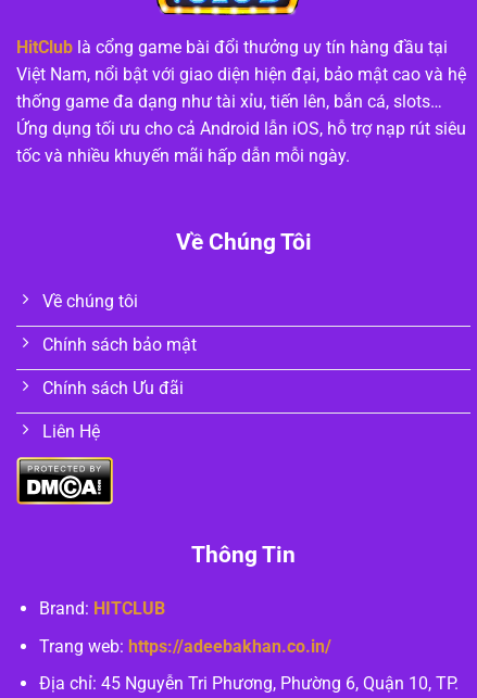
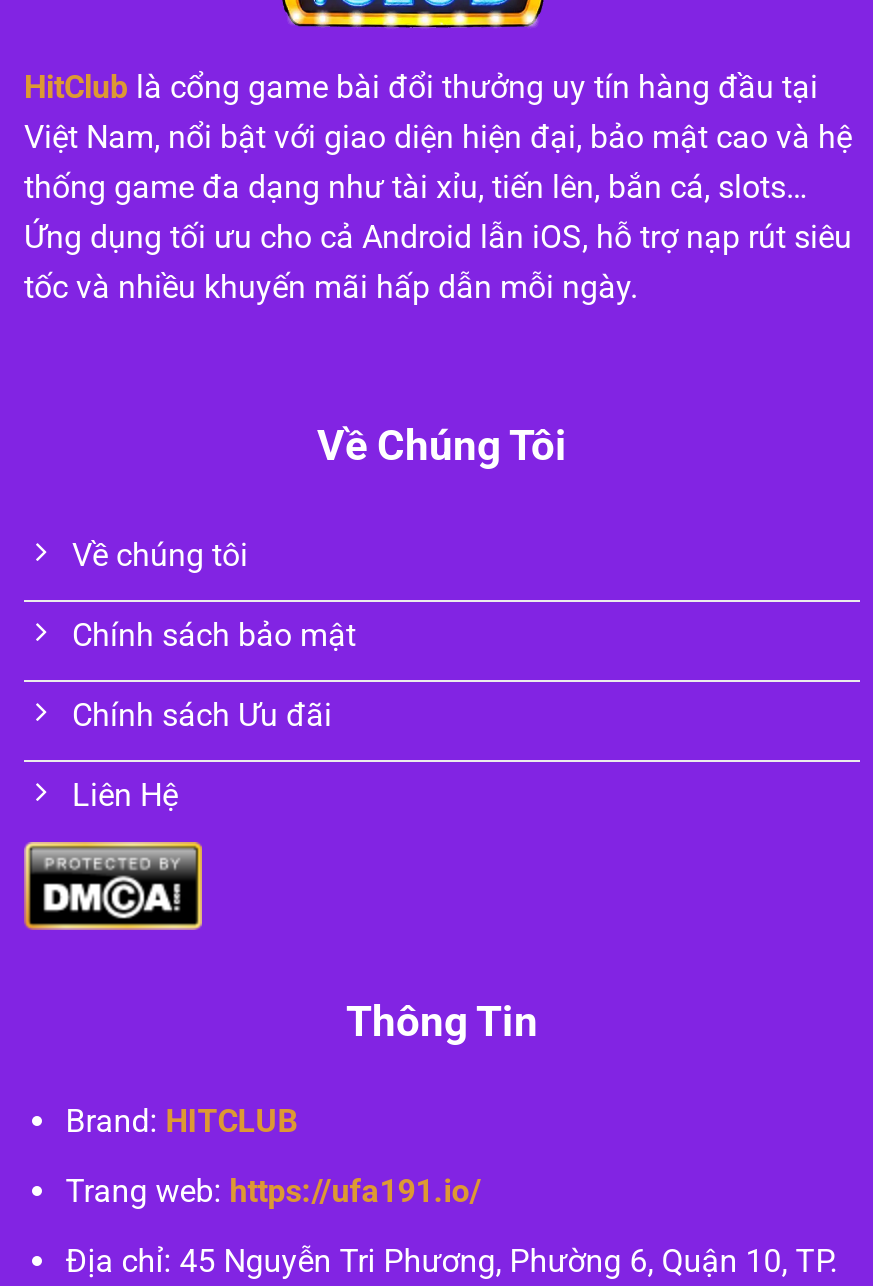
- Trang web: https://adeebakhan.co.in/
+ Trang web: https://ufa191.io/
